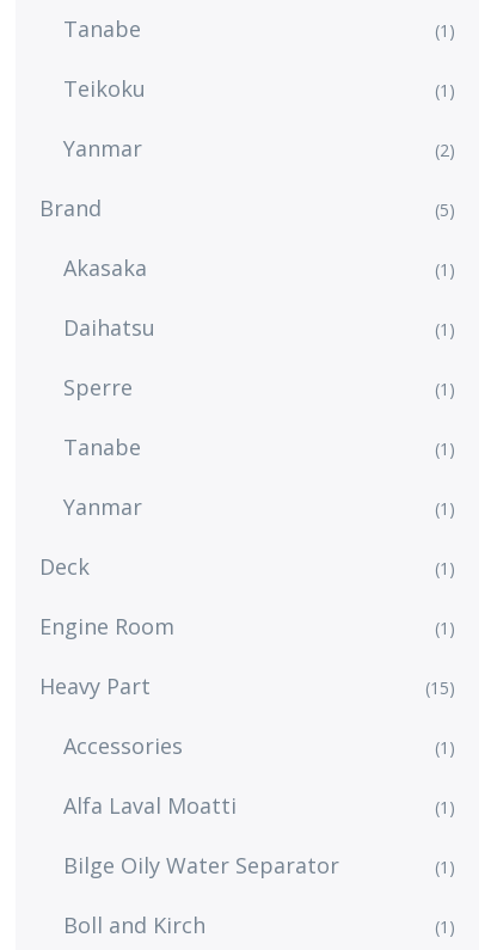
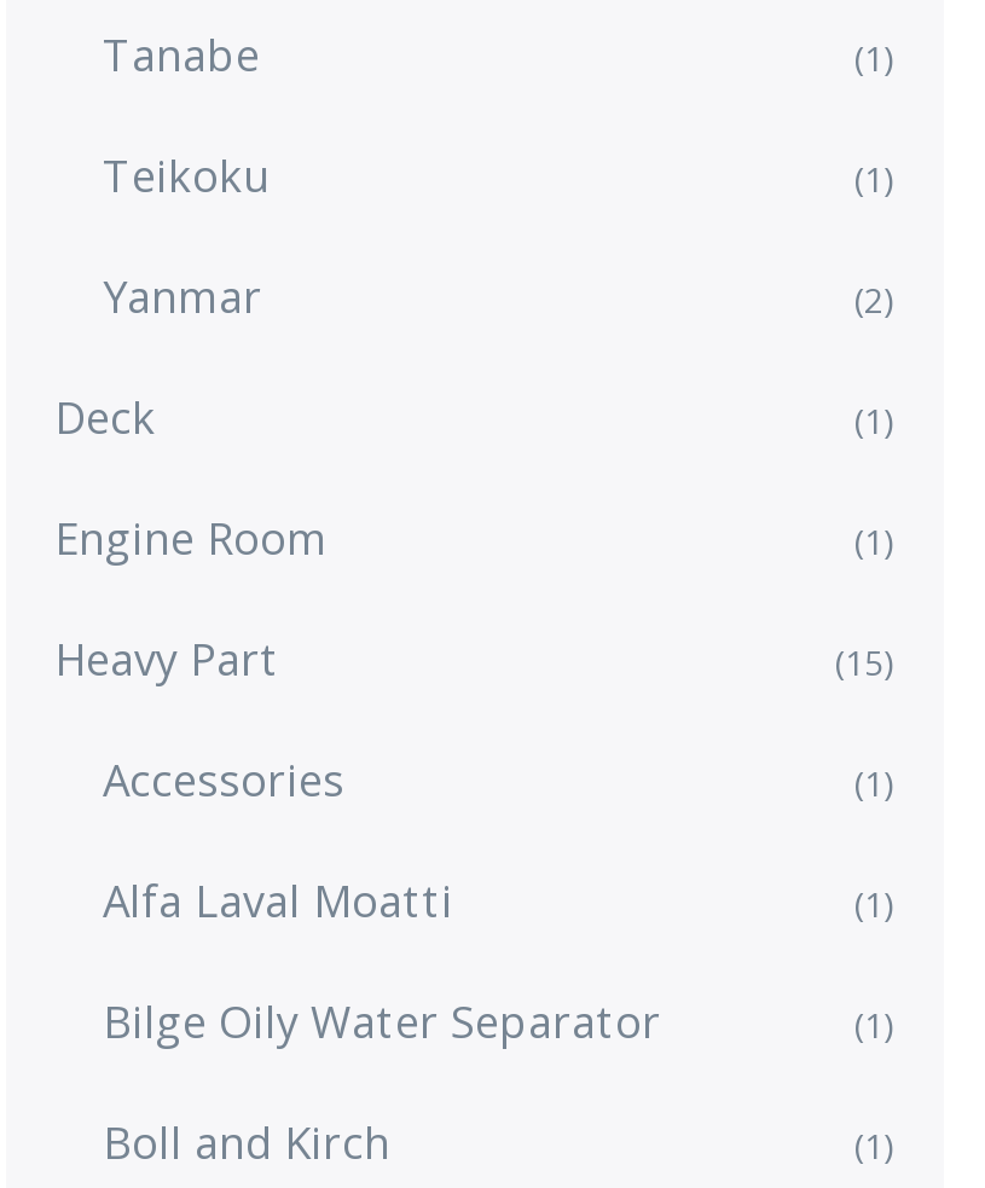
- Brand
- (5)
- Akasaka
- (1)
- Daihatsu
- (1)
- Sperre
- (1)
- Tanabe
- (1)
- Yanmar
- (1)
